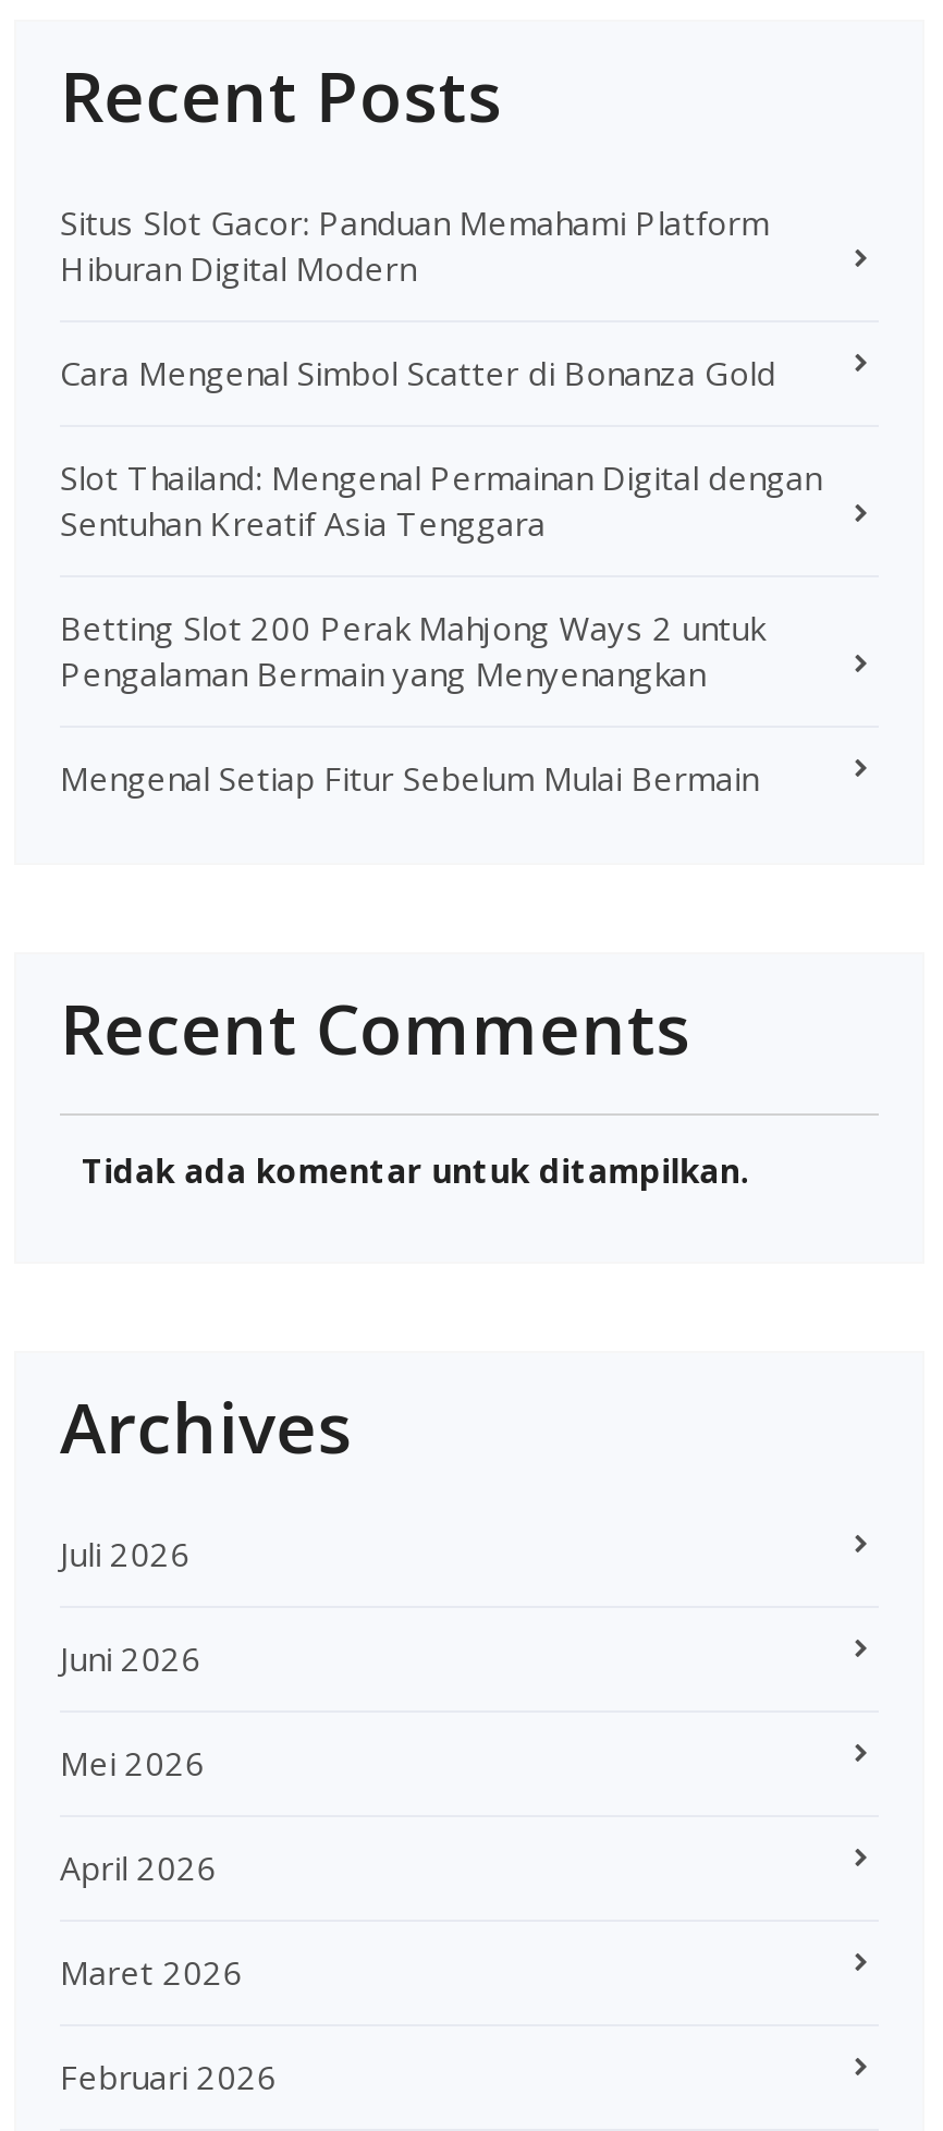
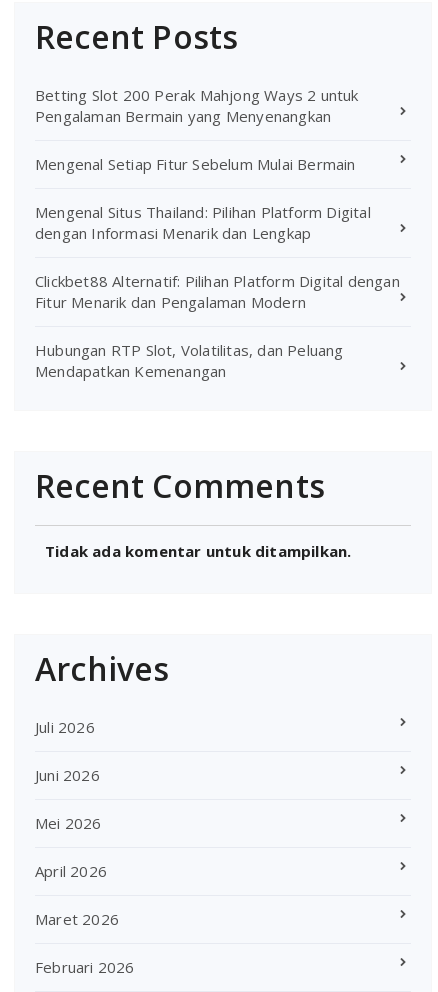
- Situs Slot Gacor: Panduan Memahami Platform
- Hiburan Digital Modern
- Cara Mengenal Simbol Scatter di Bonanza Gold
- Slot Thailand: Mengenal Permainan Digital dengan
- Sentuhan Kreatif Asia Tenggara

moved up: Betting Slot 200 Perak Mahjong Ways 2 untuk | Pengalaman Bermain yang Menyenangkan | Mengenal Setiap Fitur Sebelum Mulai Bermain

+ Mengenal Situs Thailand: Pilihan Platform Digital
+ dengan Informasi Menarik dan Lengkap
+ Clickbet88 Alternatif: Pilihan Platform Digital dengan
+ Fitur Menarik dan Pengalaman Modern
+ Hubungan RTP Slot, Volatilitas, dan Peluang
+ Mendapatkan Kemenangan
